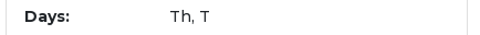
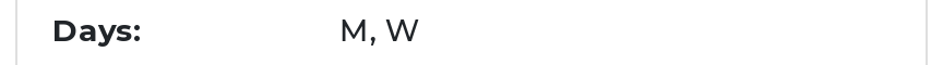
- Th, T
+ M, W
